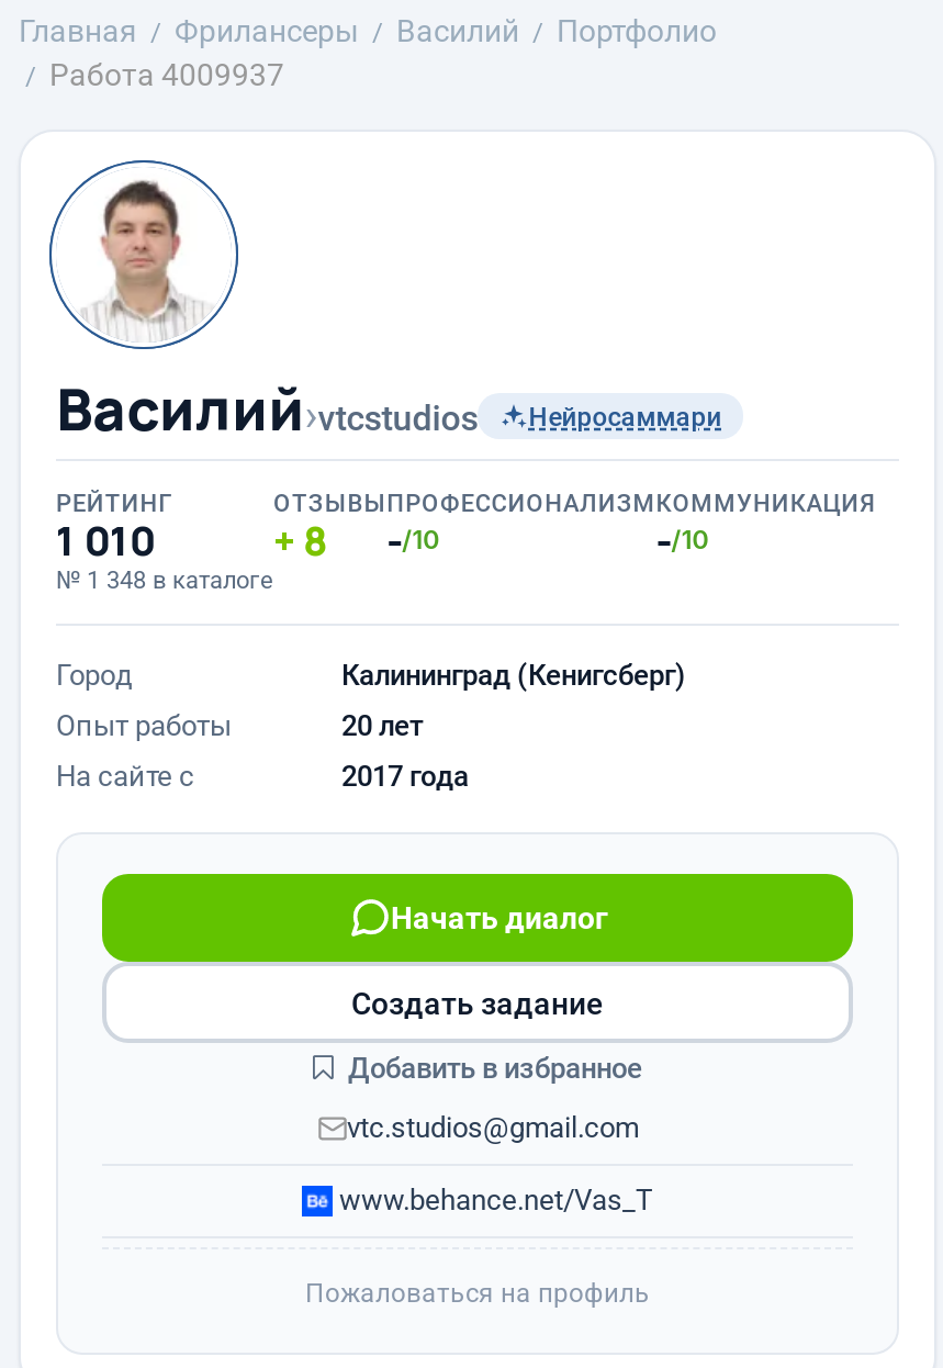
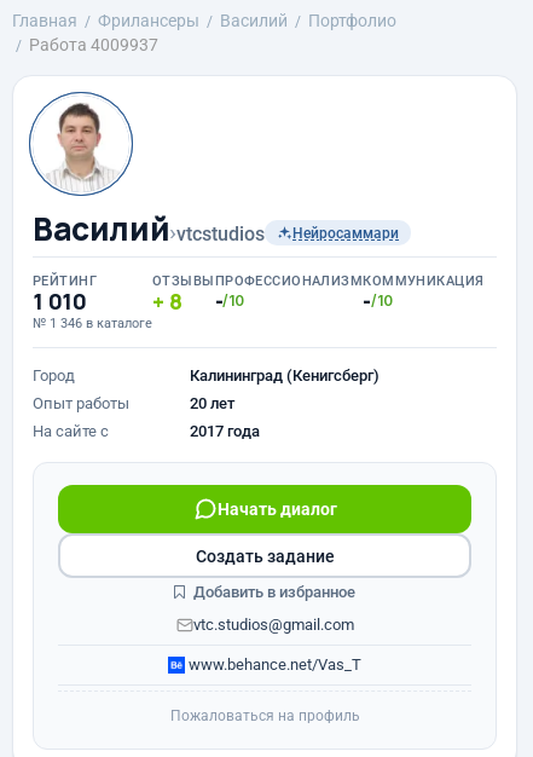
- № 1 348 в каталоге
+ № 1 346 в каталоге
